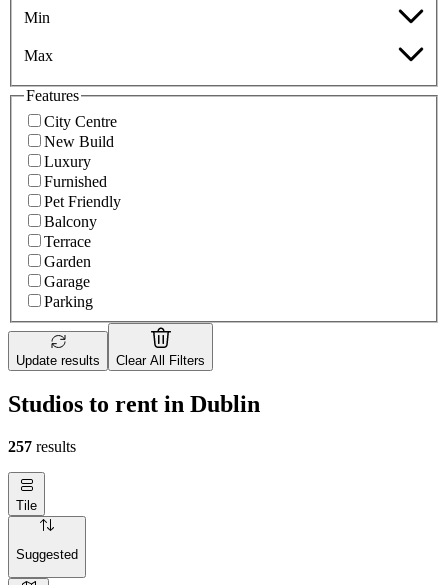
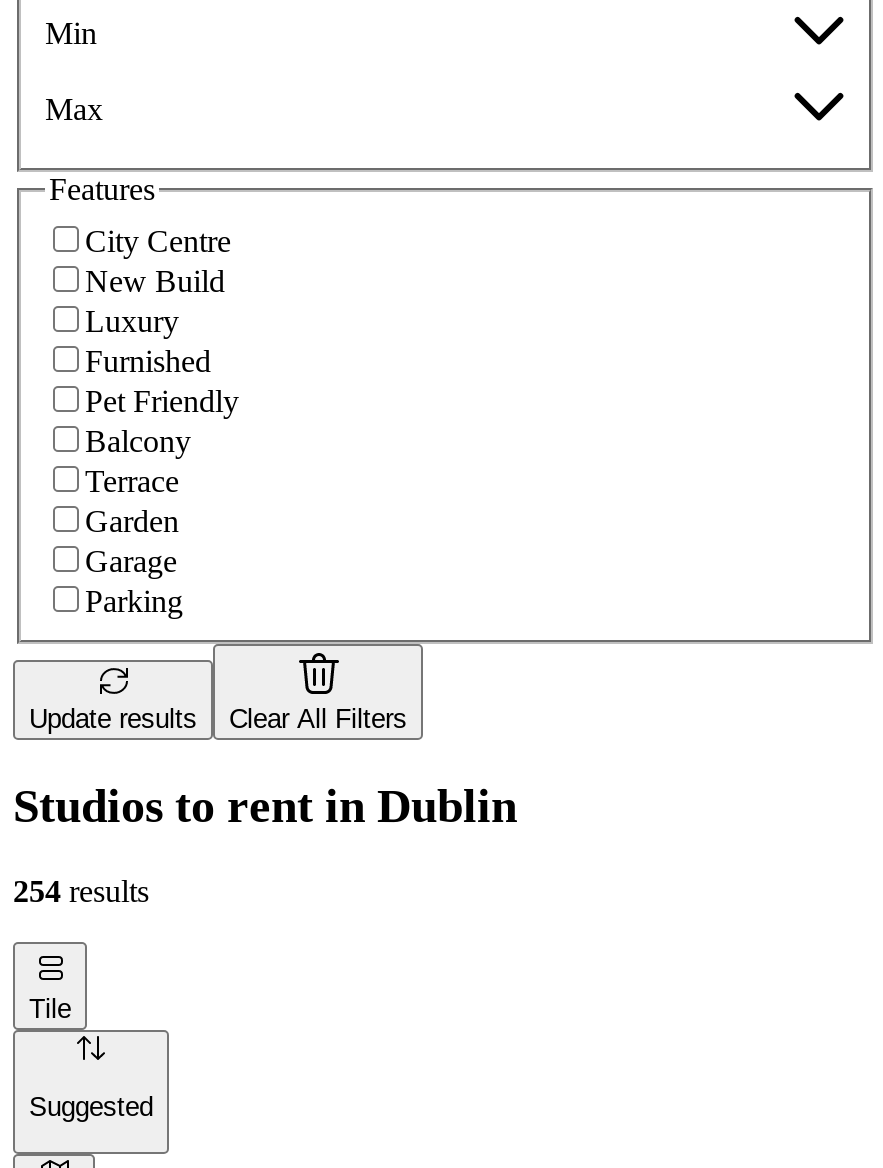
- 257 results
+ 254 results
